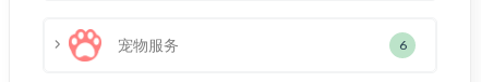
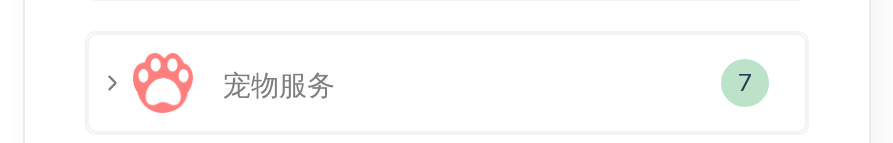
- 6
+ 7
